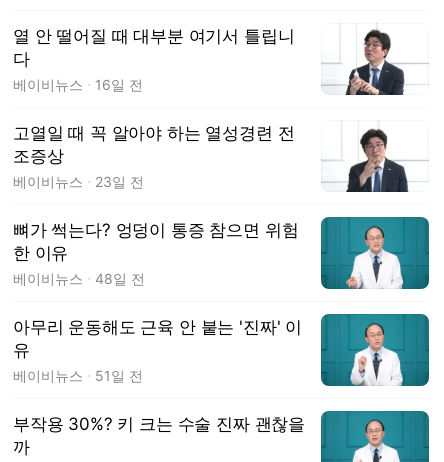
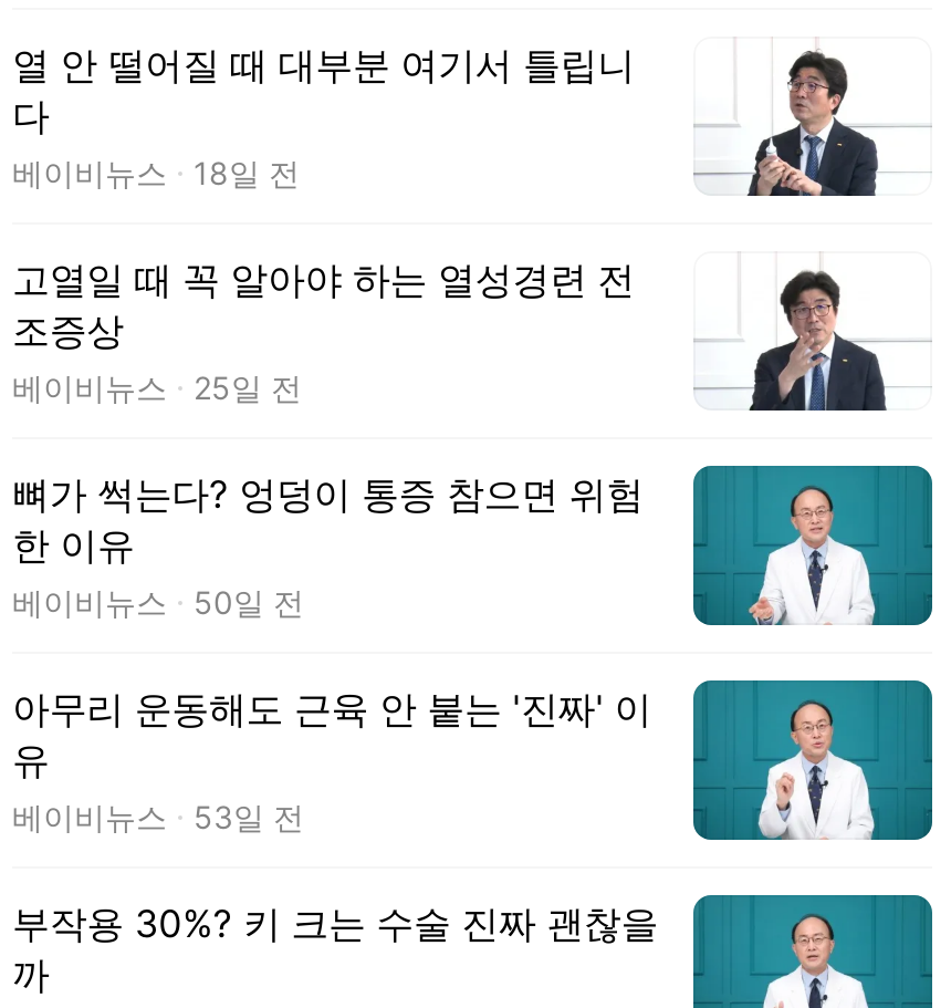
- 베이비뉴스 16일 전
+ 베이비뉴스 18일 전

- 베이비뉴스 23일 전
+ 베이비뉴스 25일 전

- 베이비뉴스 48일 전
+ 베이비뉴스 50일 전

- 베이비뉴스 51일 전
+ 베이비뉴스 53일 전
